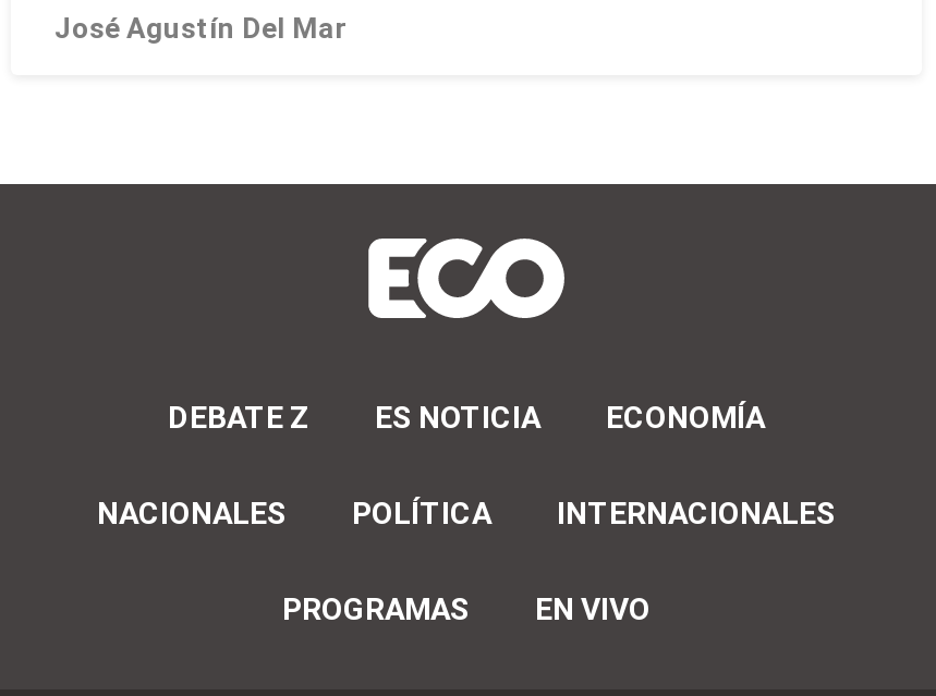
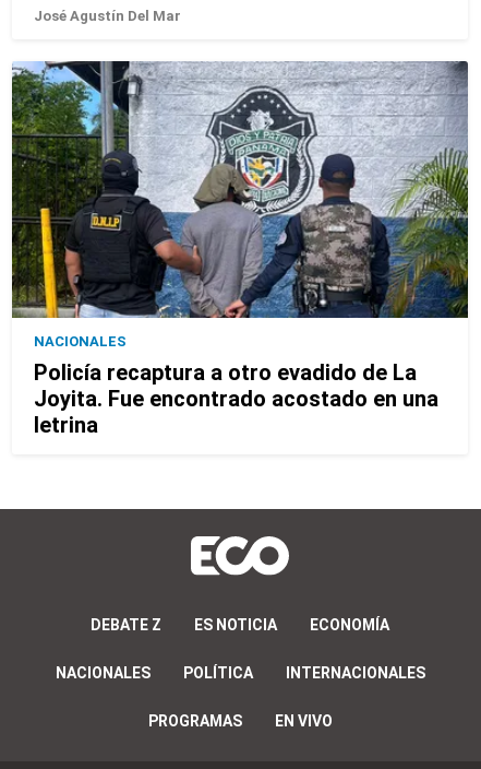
+ [image]
+ NACIONALES
+ Policía recaptura a otro evadido de La
+ Joyita. Fue encontrado acostado en una
+ letrina
